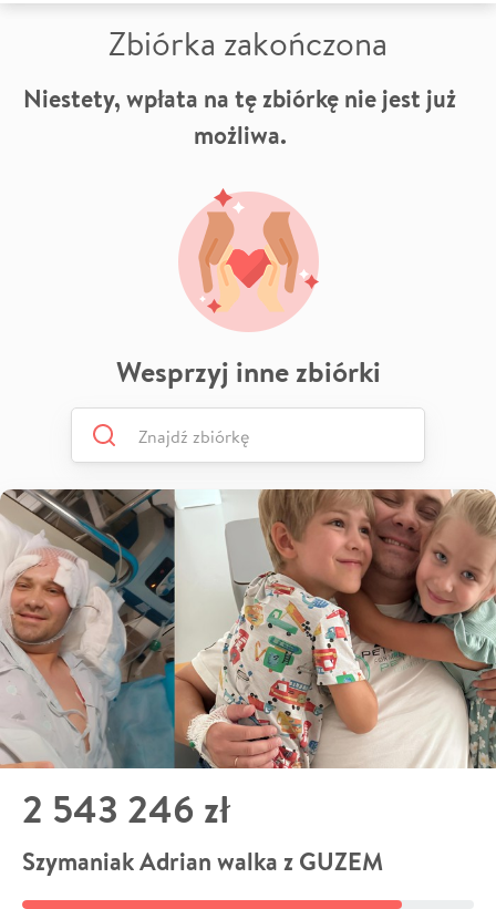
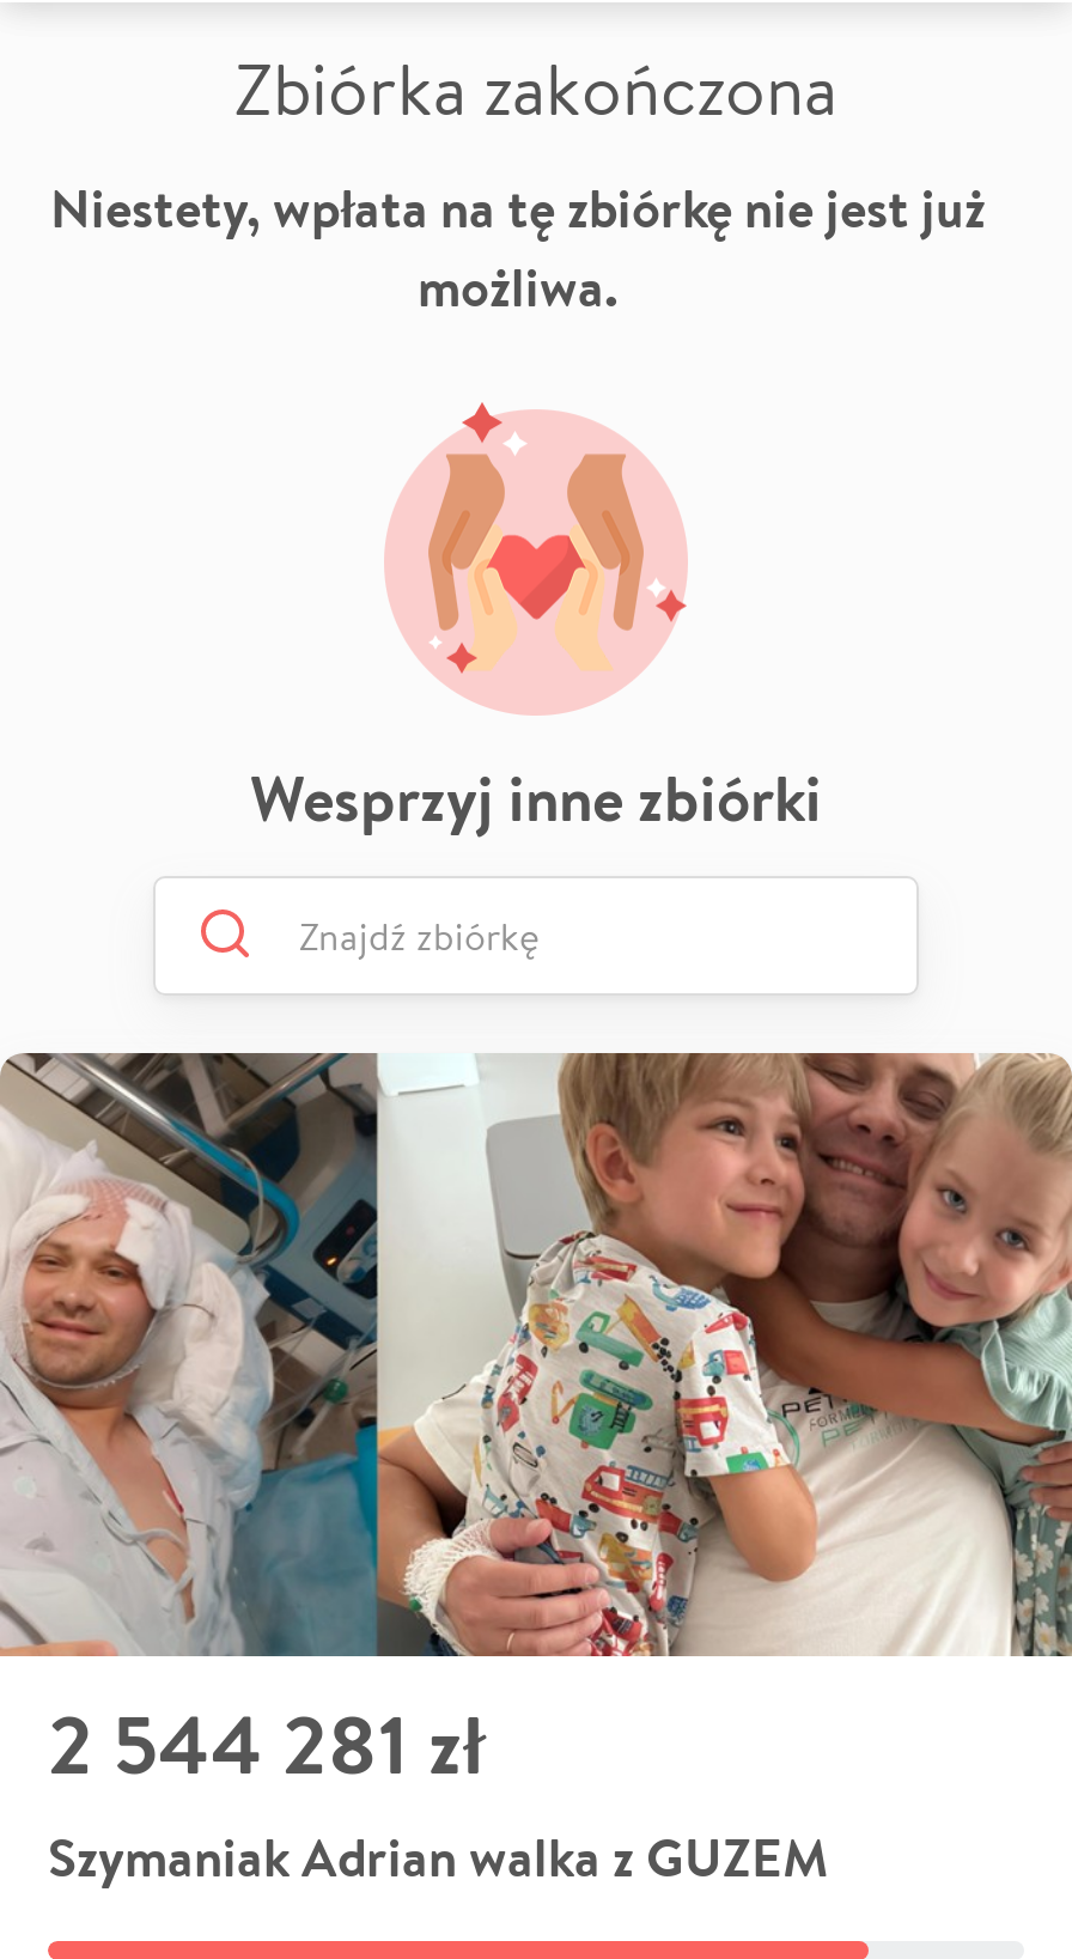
- 2 543 246 zł
+ 2 544 281 zł
